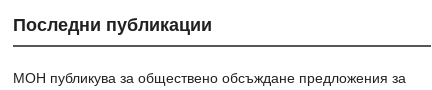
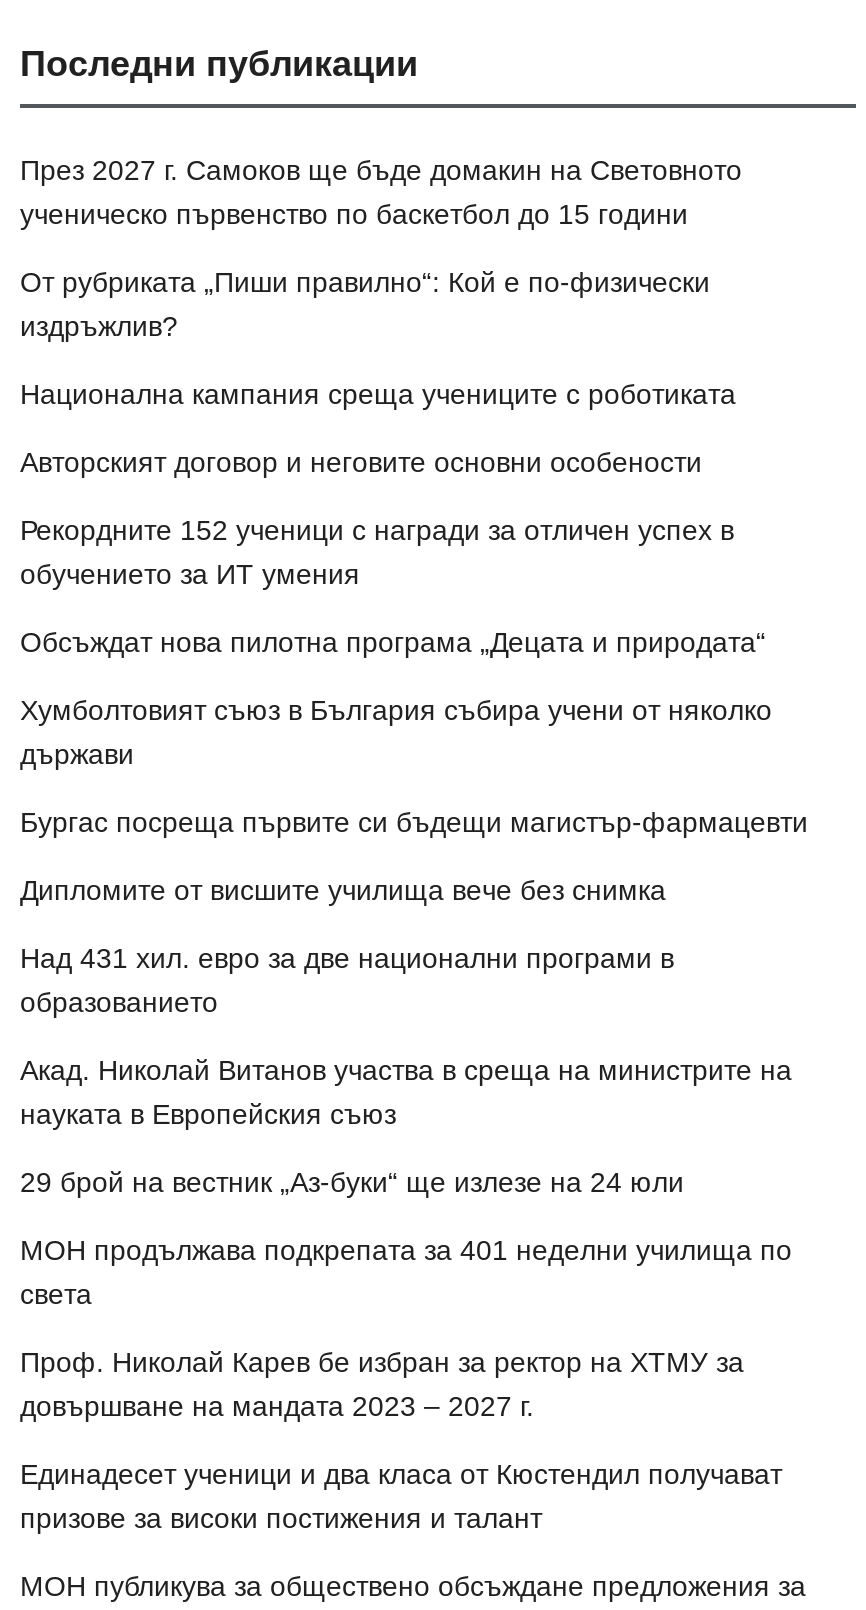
+ През 2027 г. Самоков ще бъде домакин на Световното
+ ученическо първенство по баскетбол до 15 години
+ От рубриката „Пиши правилно“: Кой е по-физически
+ издръжлив?
+ Национална кампания среща учениците с роботиката
+ Авторският договор и неговите основни особености
+ Рекордните 152 ученици с награди за отличен успех в
+ обучението за ИТ умения
+ Обсъждат нова пилотна програма „Децата и природата“
+ Хумболтовият съюз в България събира учени от няколко
+ държави
+ Бургас посреща първите си бъдещи магистър-фармацевти
+ Дипломите от висшите училища вече без снимка
+ Над 431 хил. евро за две национални програми в
+ образованието
+ Акад. Николай Витанов участва в среща на министрите на
+ науката в Европейския съюз
+ 29 брой на вестник „Аз-буки“ ще излезе на 24 юли
+ МОН продължава подкрепата за 401 неделни училища по
+ света
+ Проф. Николай Карев бе избран за ректор на ХТМУ за
+ довършване на мандата 2023 – 2027 г.
+ Единадесет ученици и два класа от Кюстендил получават
+ призове за високи постижения и талант
